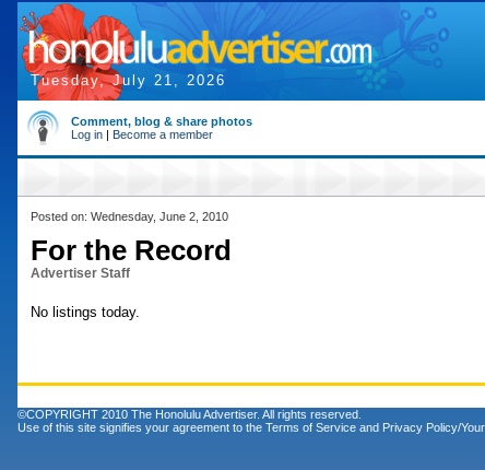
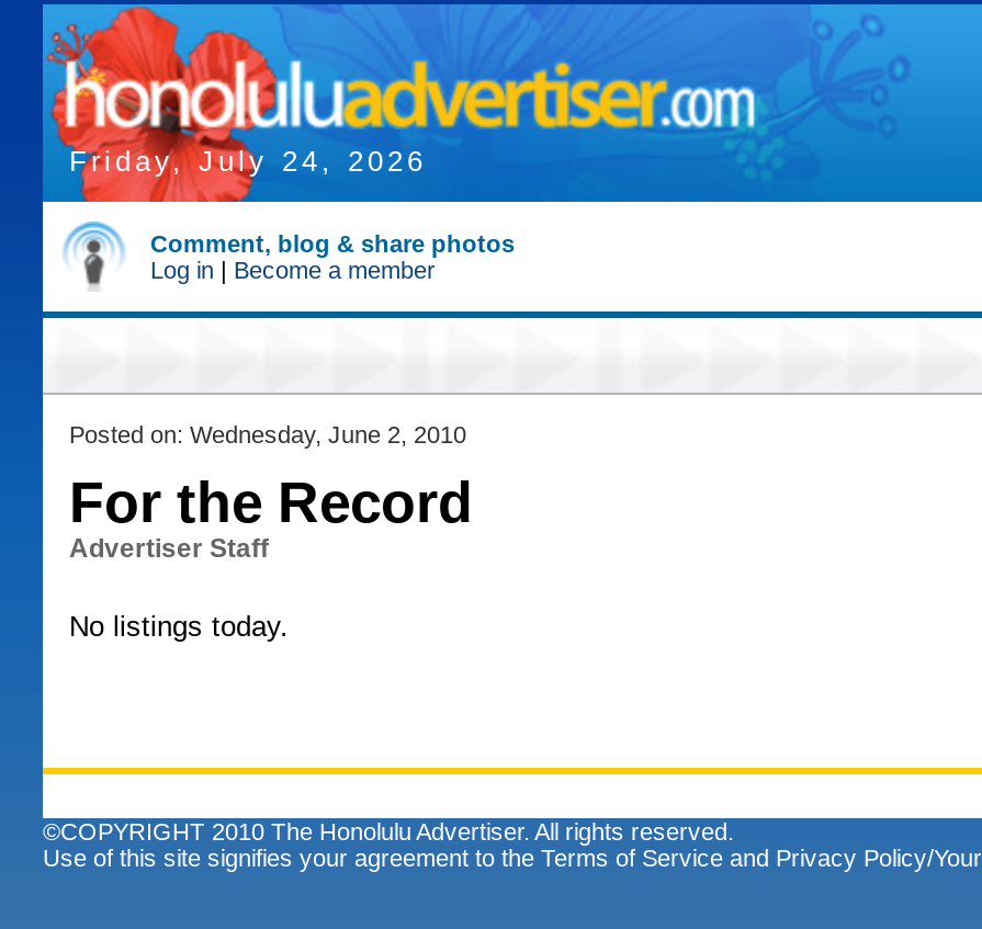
- Tuesday, July 21, 2026
+ Friday, July 24, 2026
